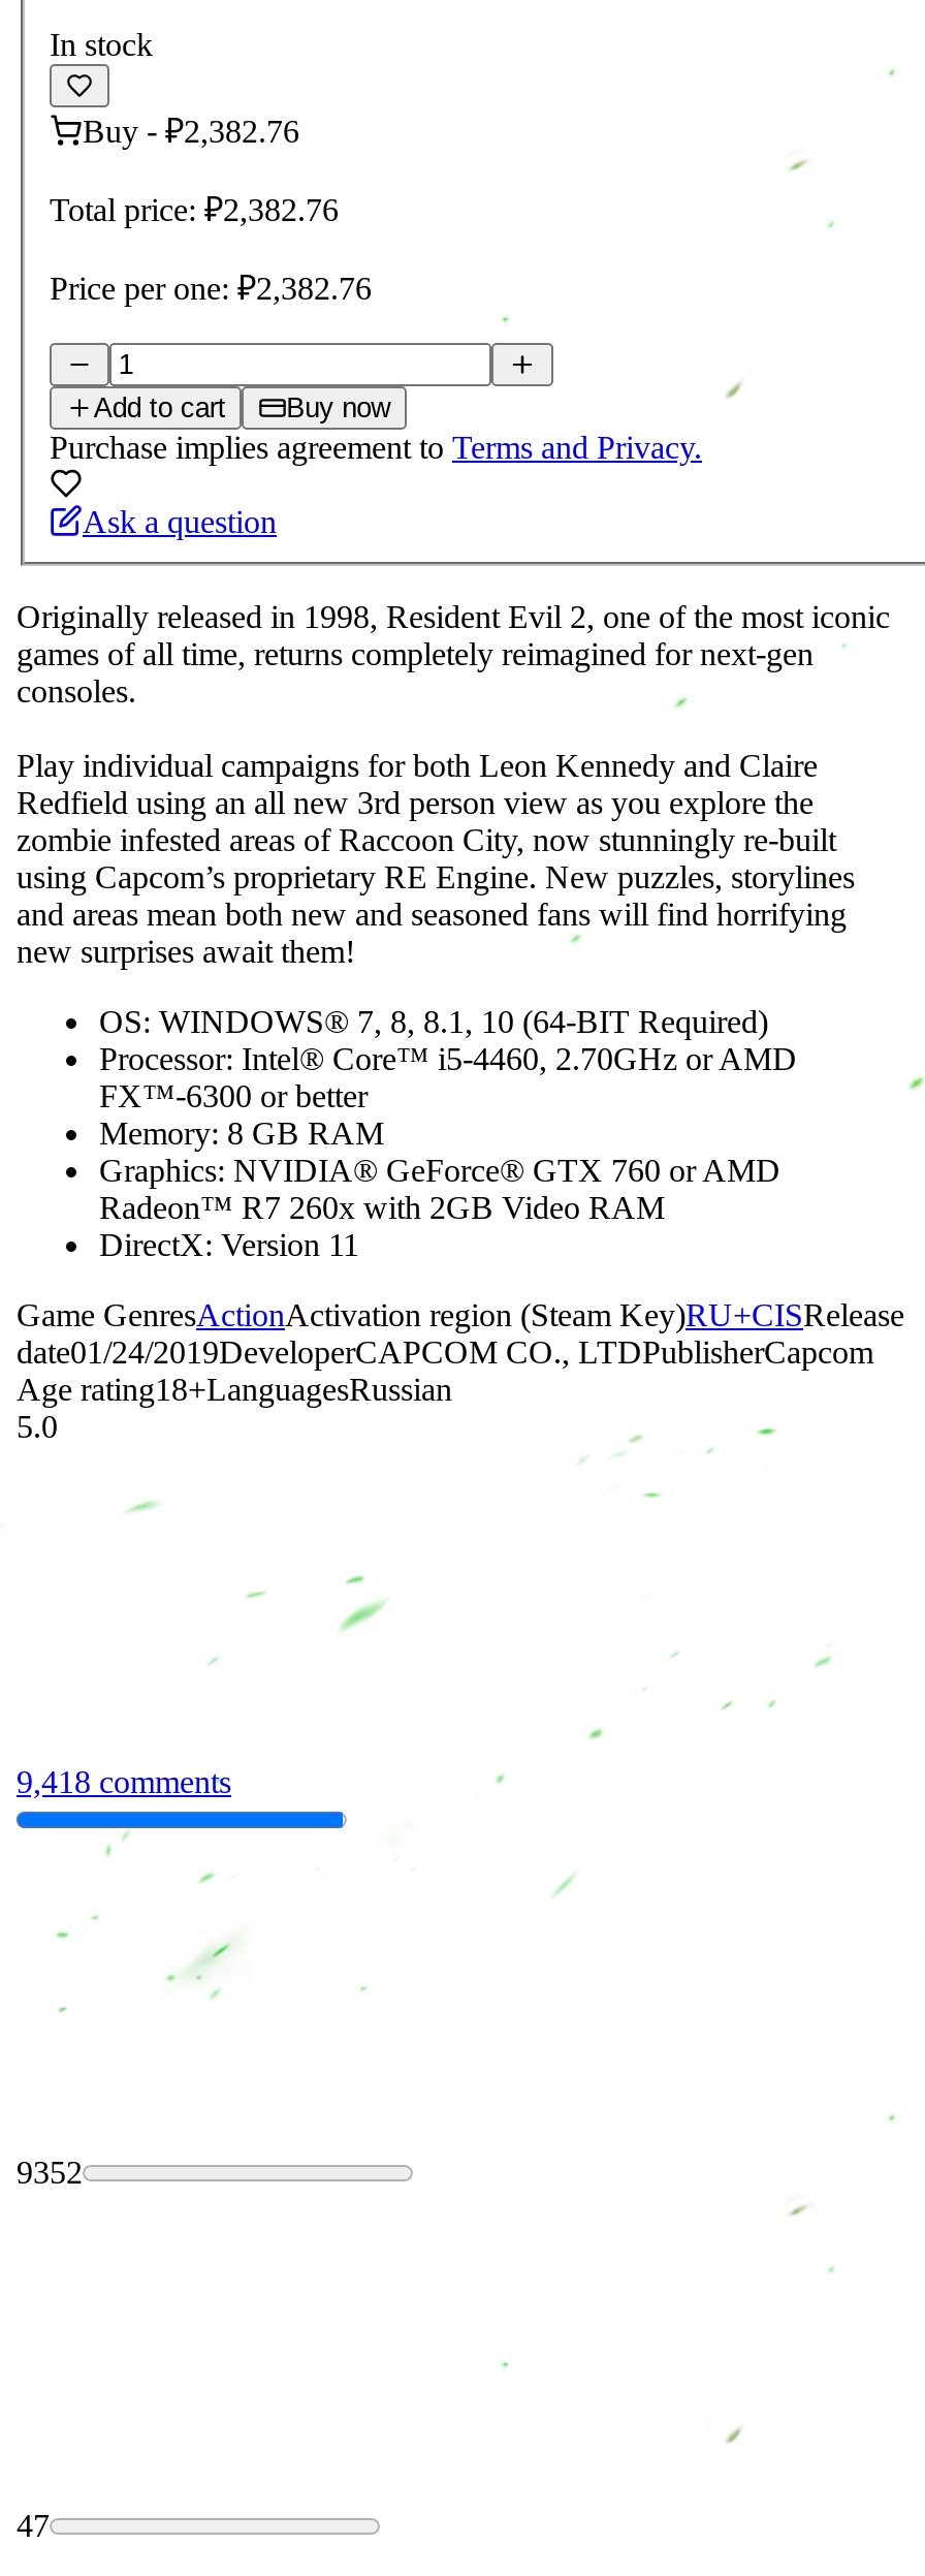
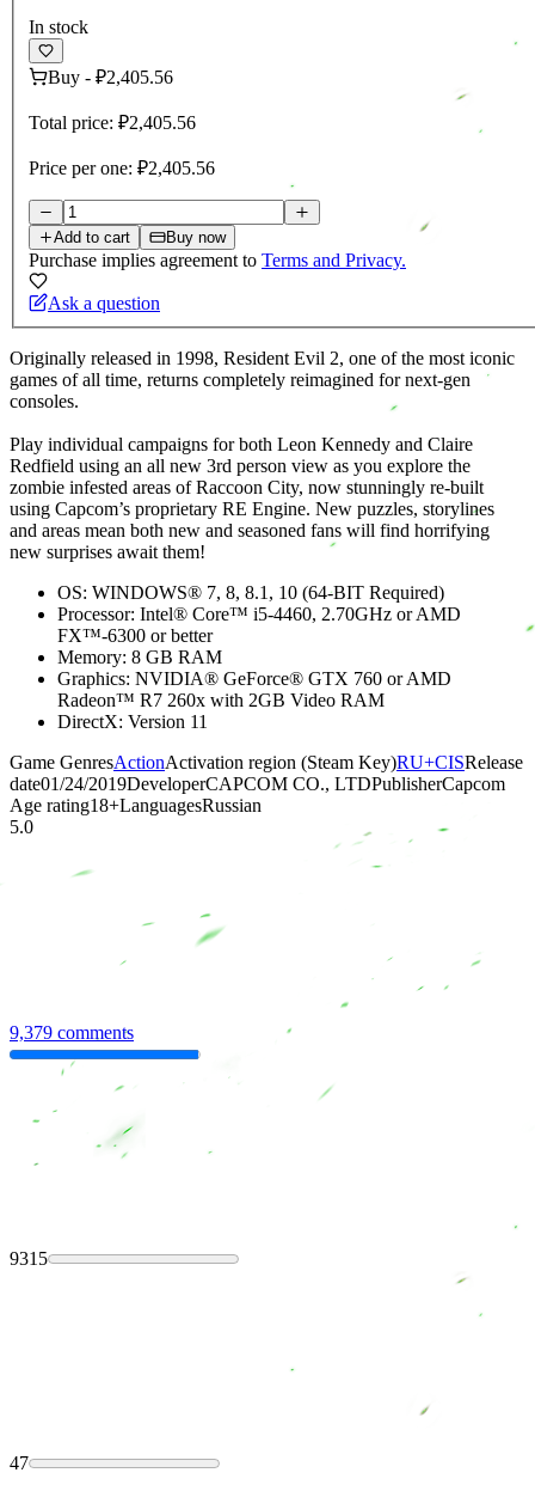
- Buy - ₽2,382.76
+ Buy - ₽2,405.56

- Total price: ₽2,382.76
+ Total price: ₽2,405.56

- Price per one: ₽2,382.76
+ Price per one: ₽2,405.56

- 9,418 comments
+ 9,379 comments

- 9352
+ 9315
